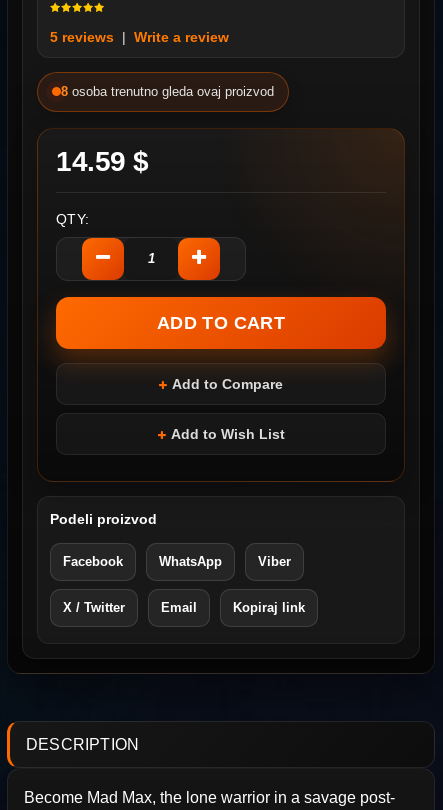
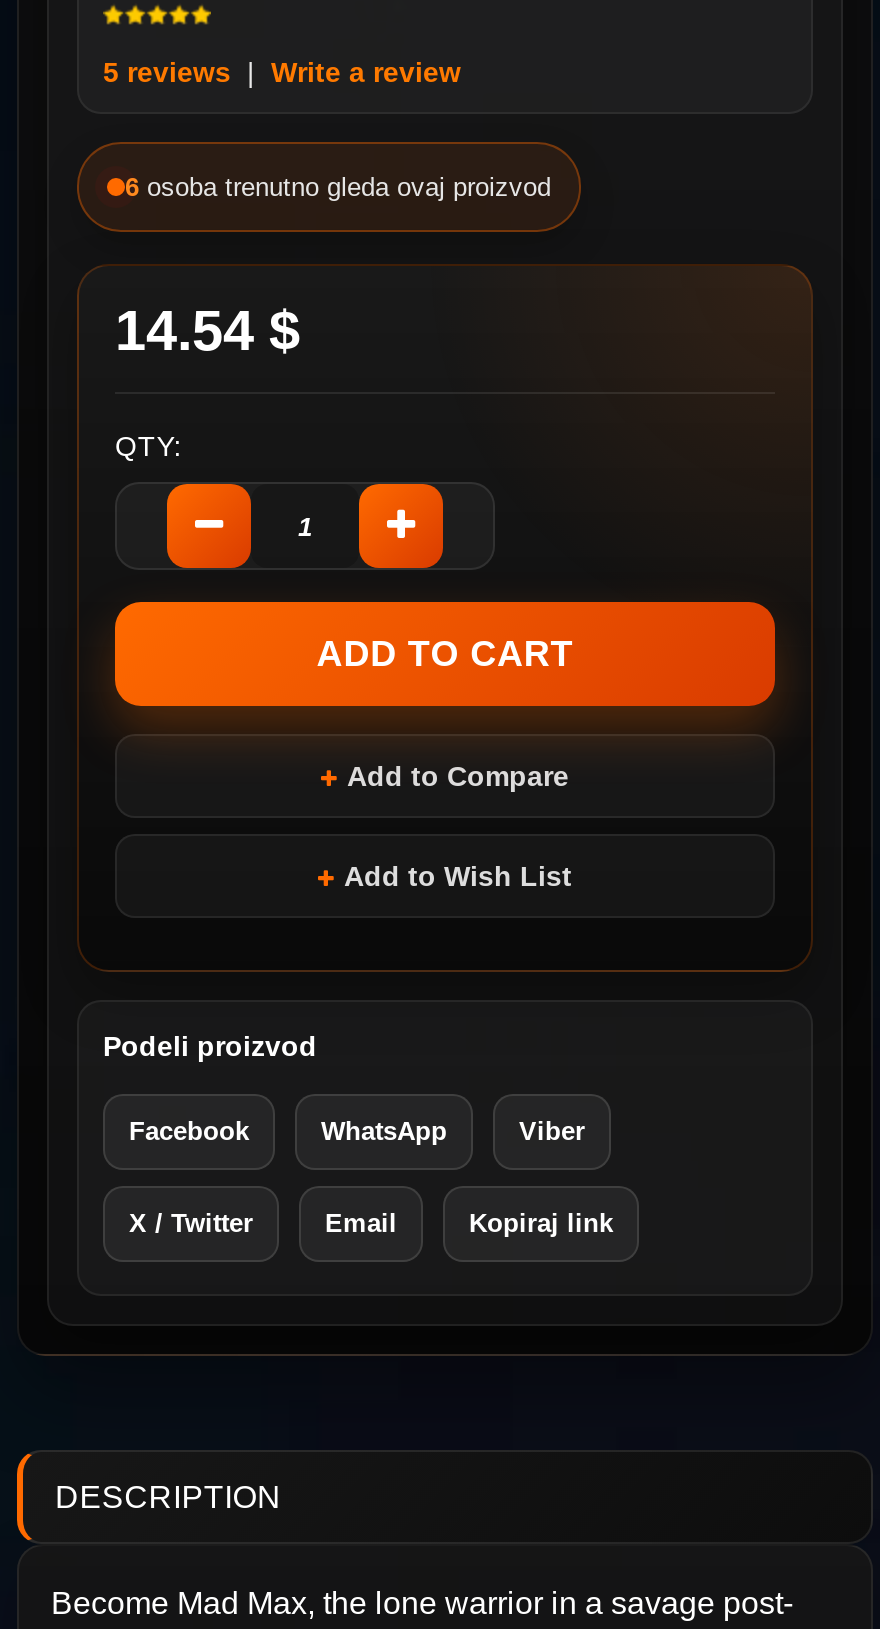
- 8 osoba trenutno gleda ovaj proizvod
+ 6 osoba trenutno gleda ovaj proizvod

- 14.59 $
+ 14.54 $
